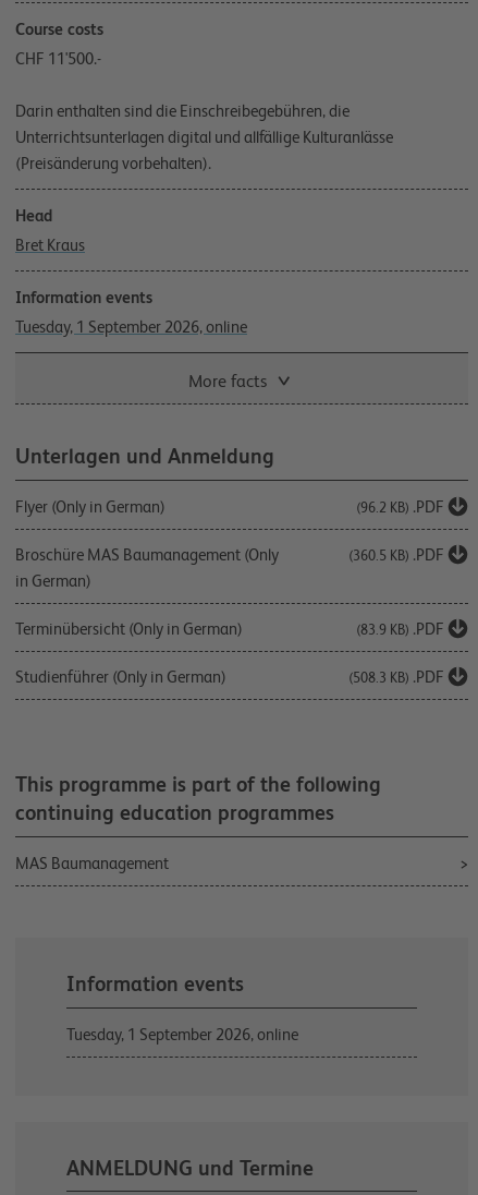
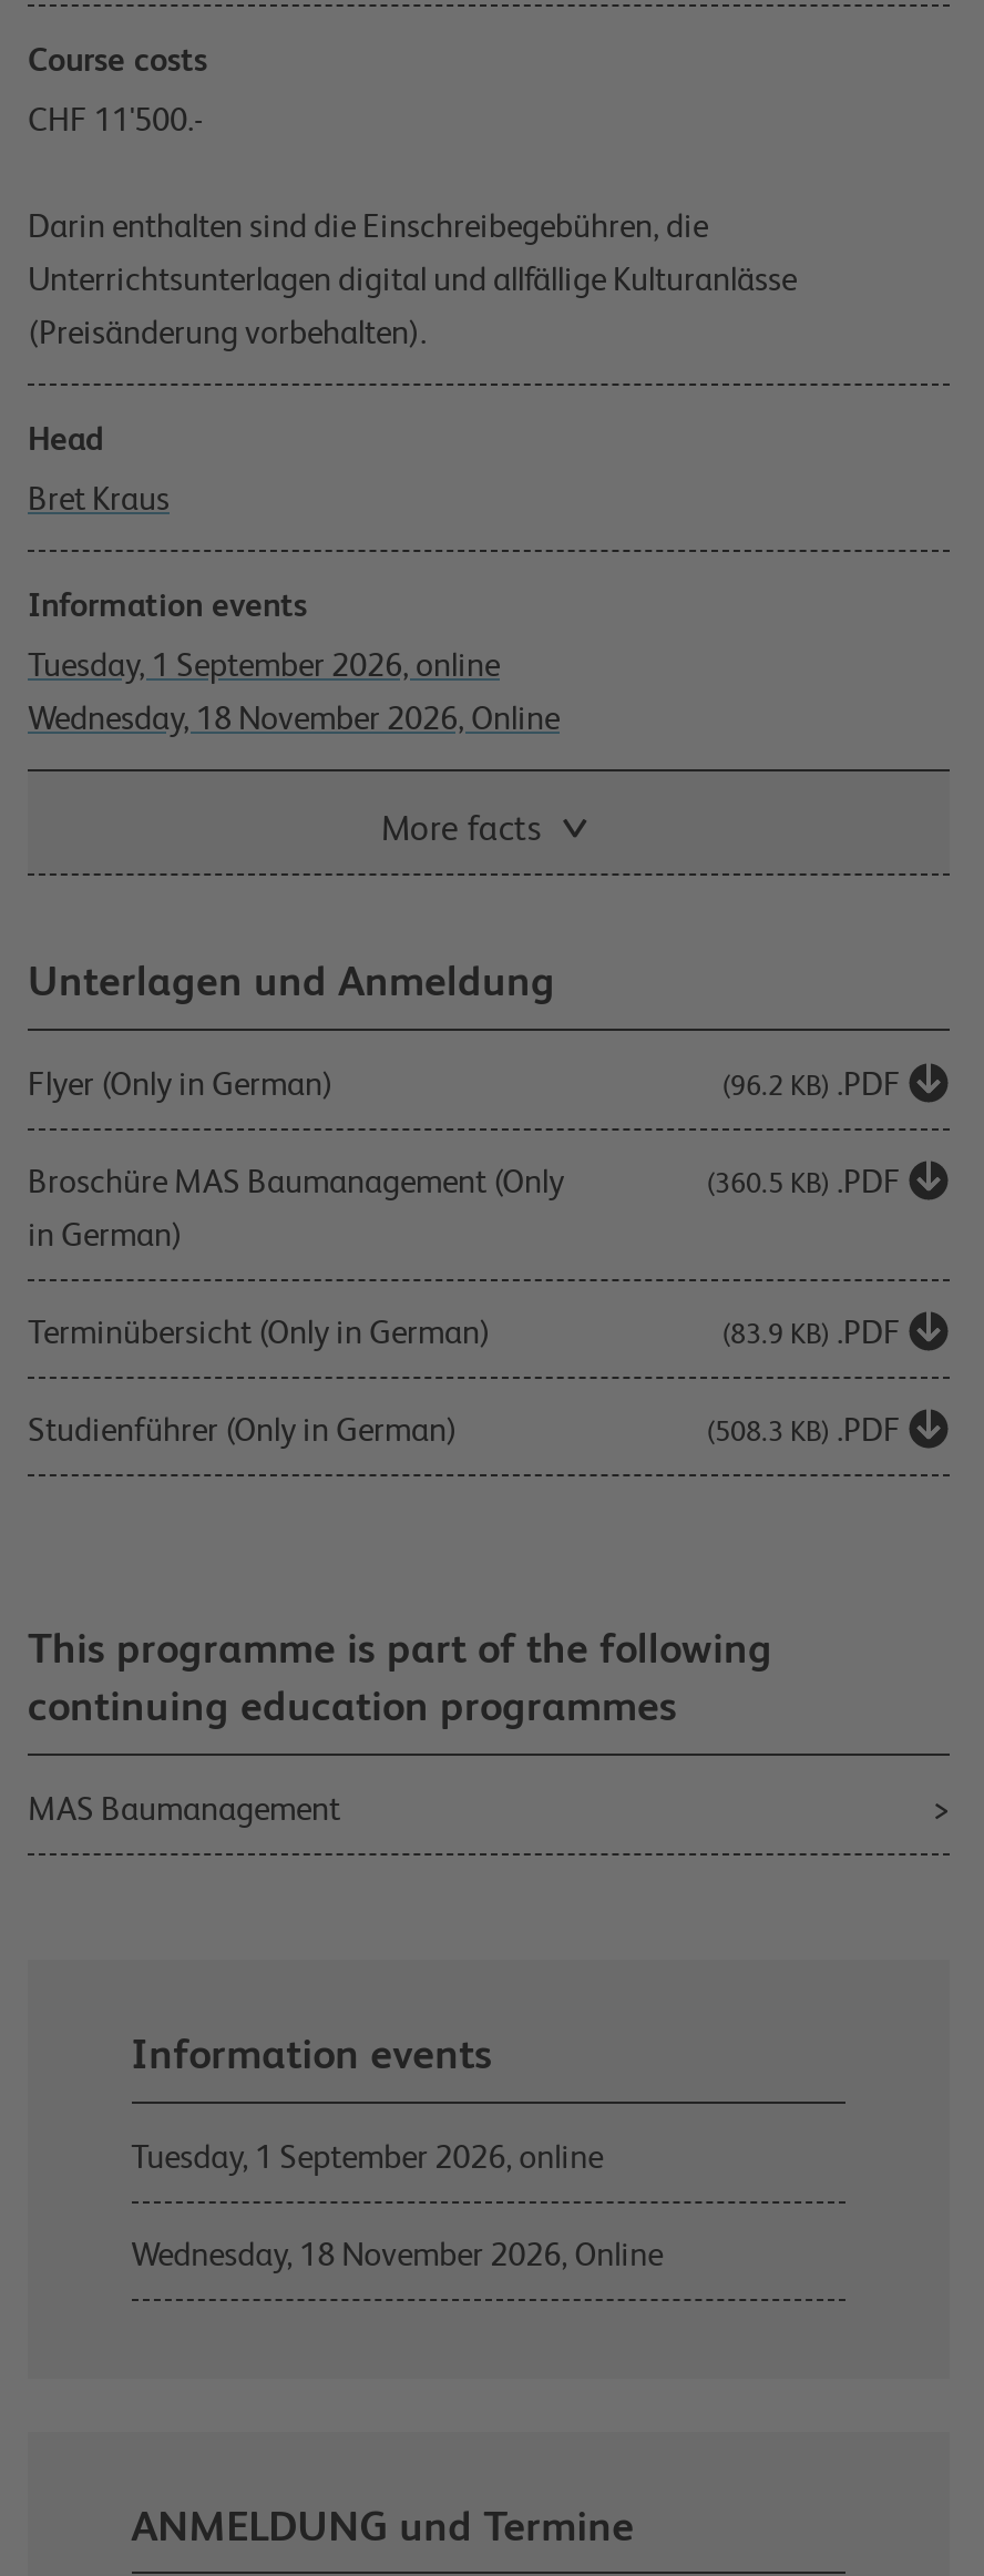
+ Wednesday, 18 November 2026, Online

+ Wednesday, 18 November 2026, Online
